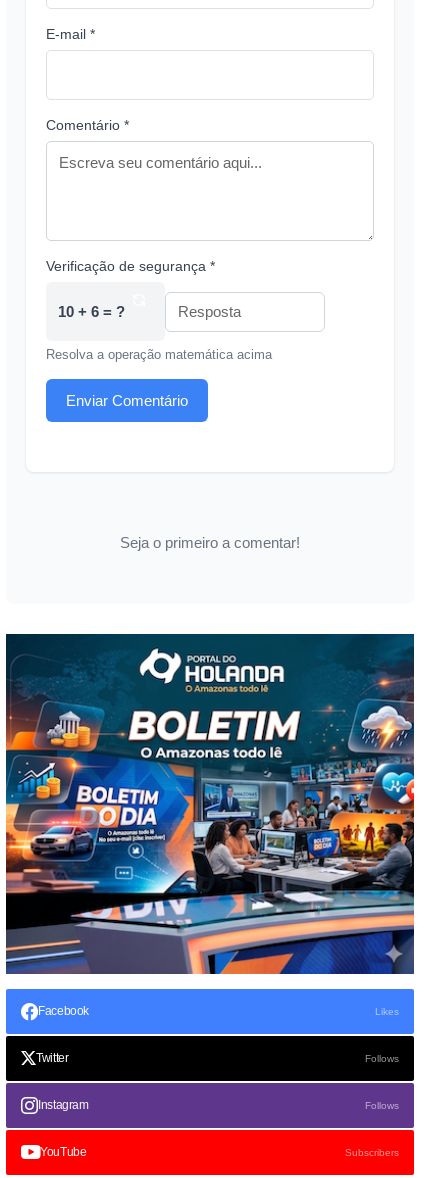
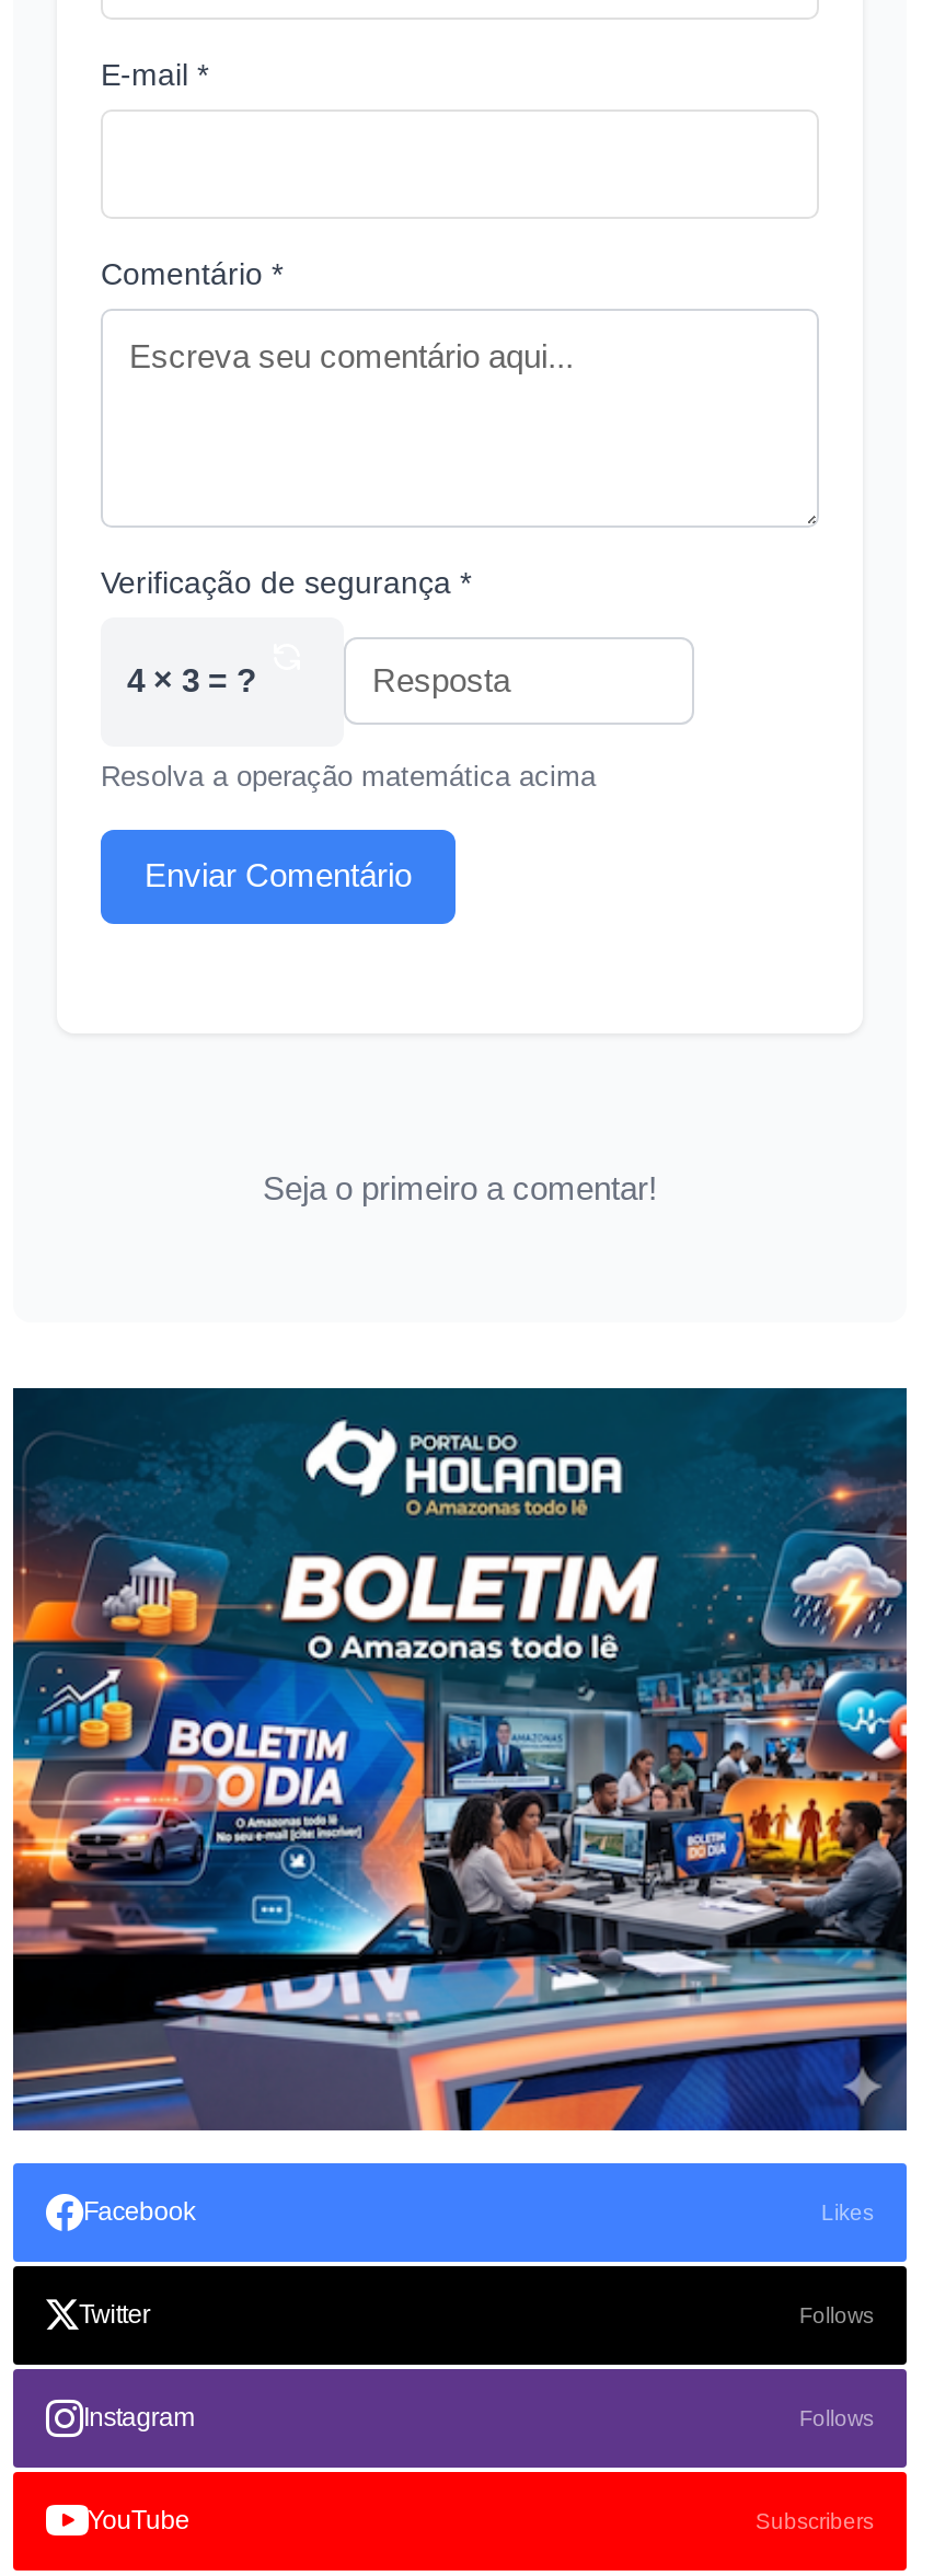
- 10 + 6 = ?
+ 4 × 3 = ?
